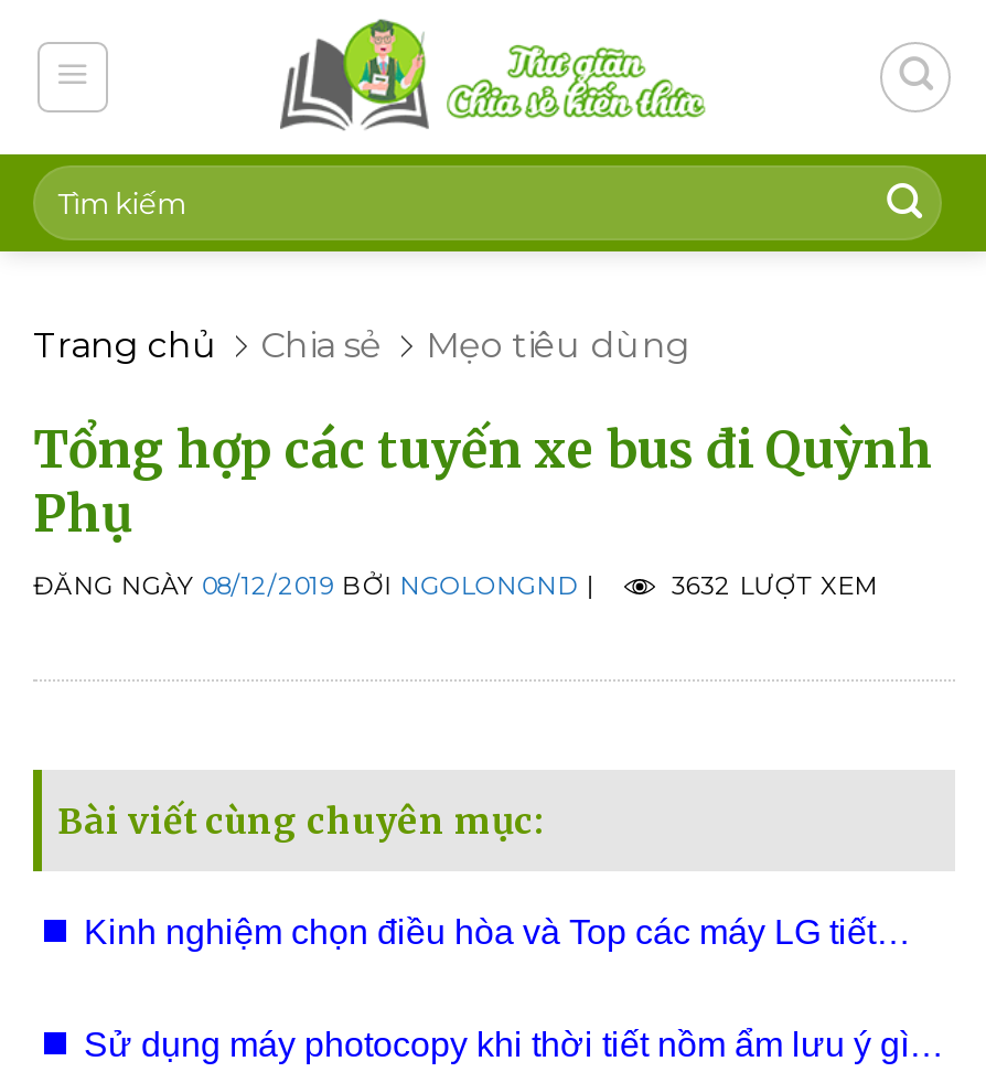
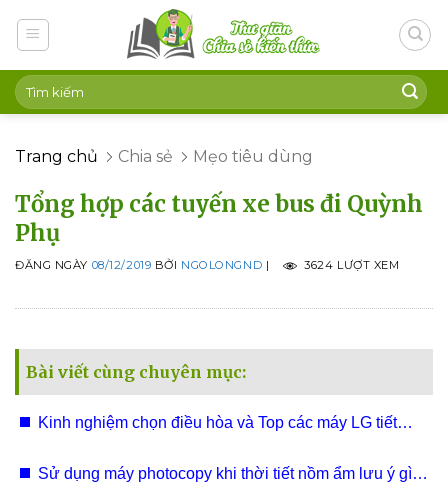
- 3632 LƯỢT XEM
+ 3624 LƯỢT XEM
